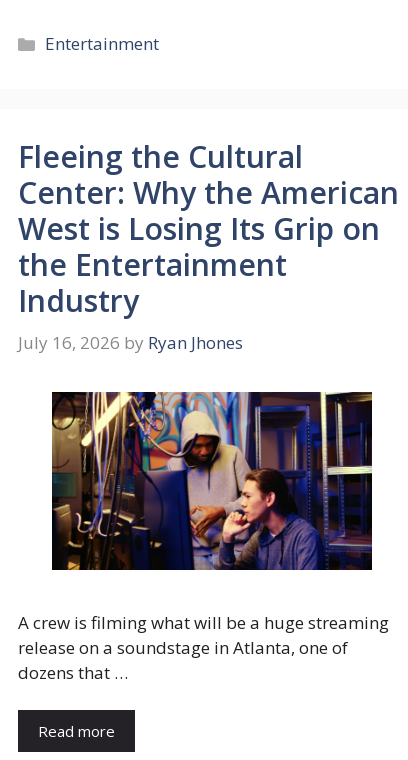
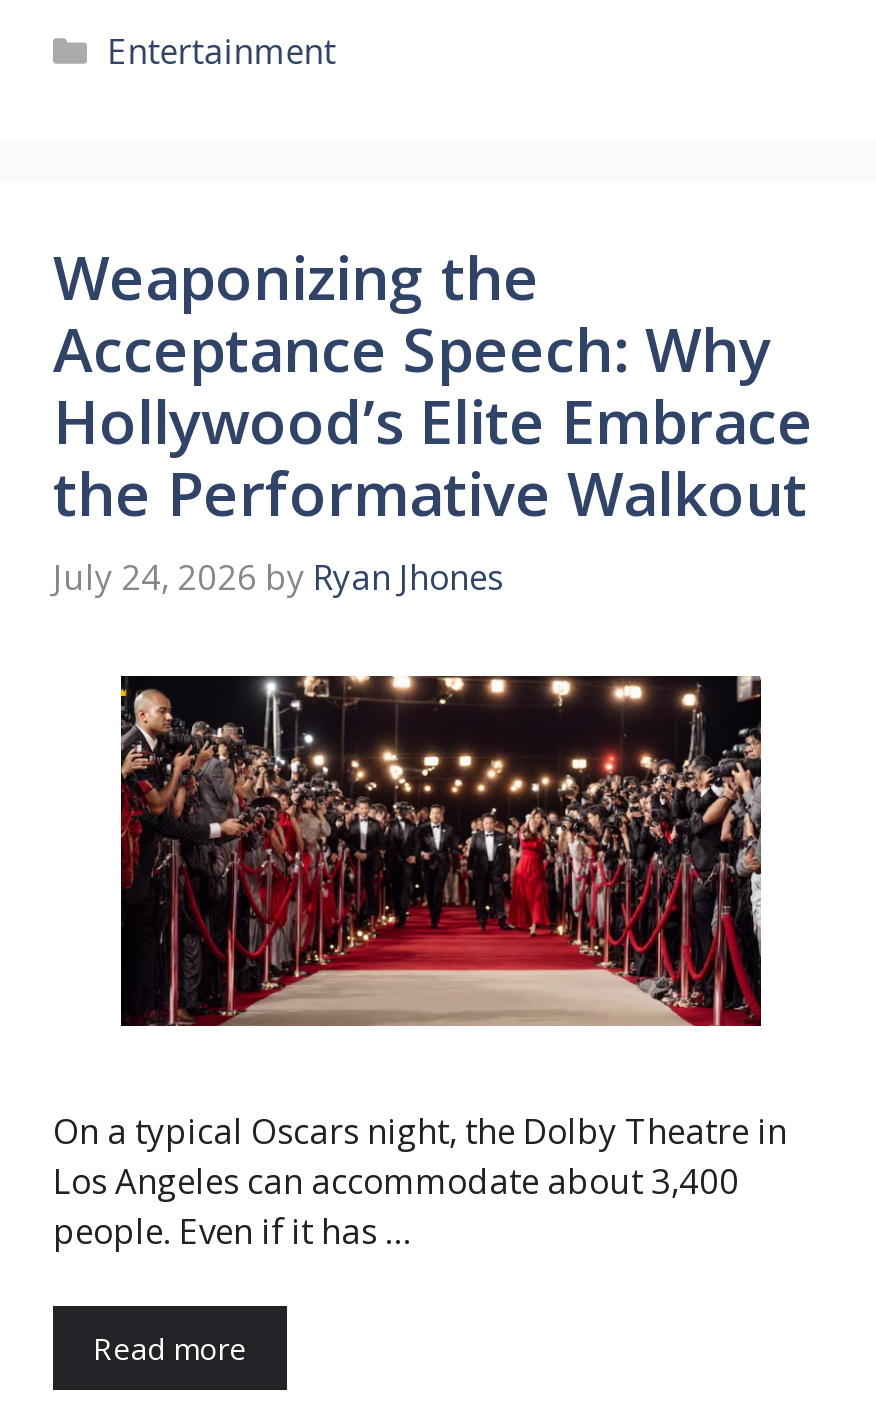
- Fleeing the Cultural
- Center: Why the American
- West is Losing Its Grip on
- the Entertainment
- Industry
- July 16, 2026 by Ryan Jhones
+ Weaponizing the
+ Acceptance Speech: Why
+ Hollywood’s Elite Embrace
+ the Performative Walkout
+ July 24, 2026 by Ryan Jhones

- [image]
+ [image]

- A crew is filming what will be a huge streaming
- release on a soundstage in Atlanta, one of
- dozens that …
+ On a typical Oscars night, the Dolby Theatre in
+ Los Angeles can accommodate about 3,400
+ people. Even if it has …
